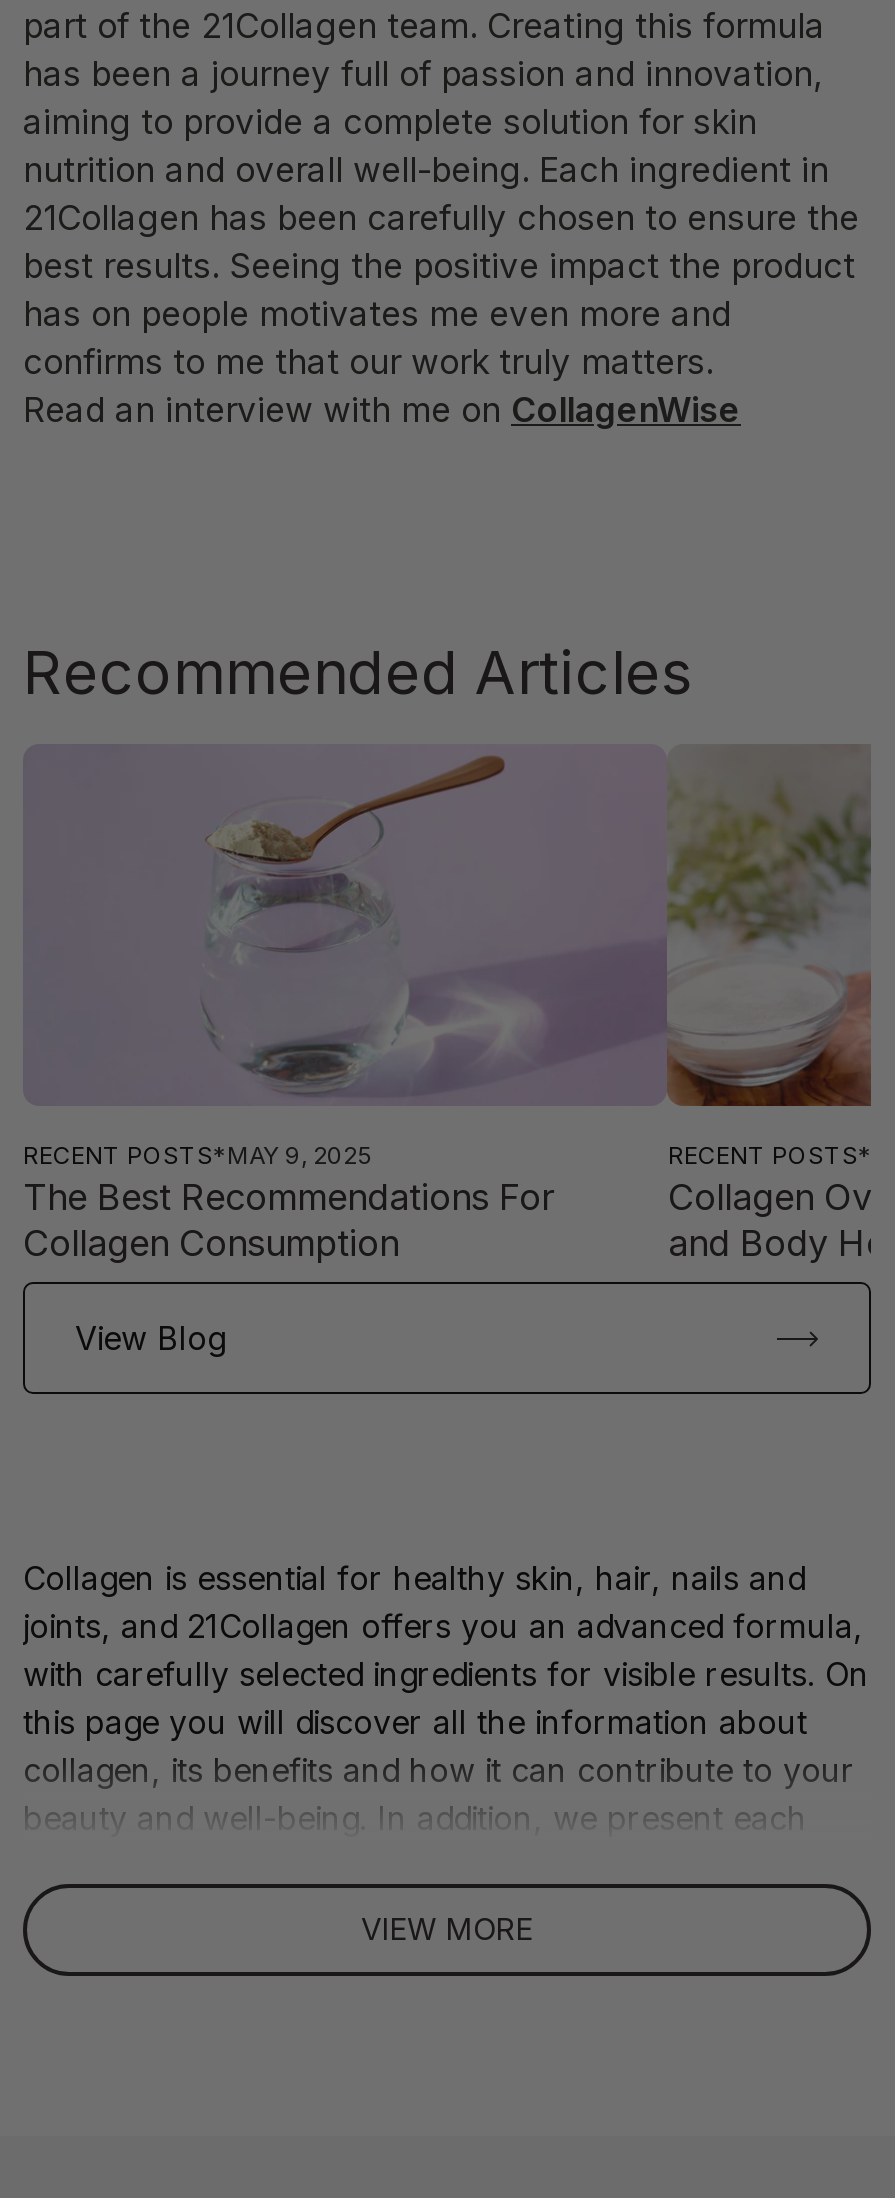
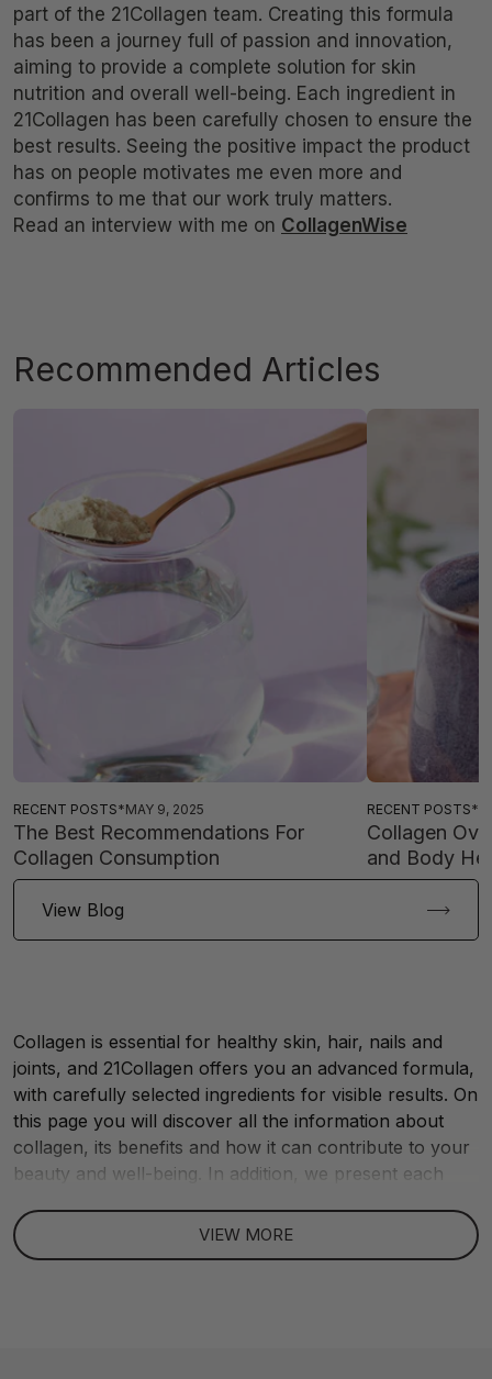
- [image]
+ [image]
